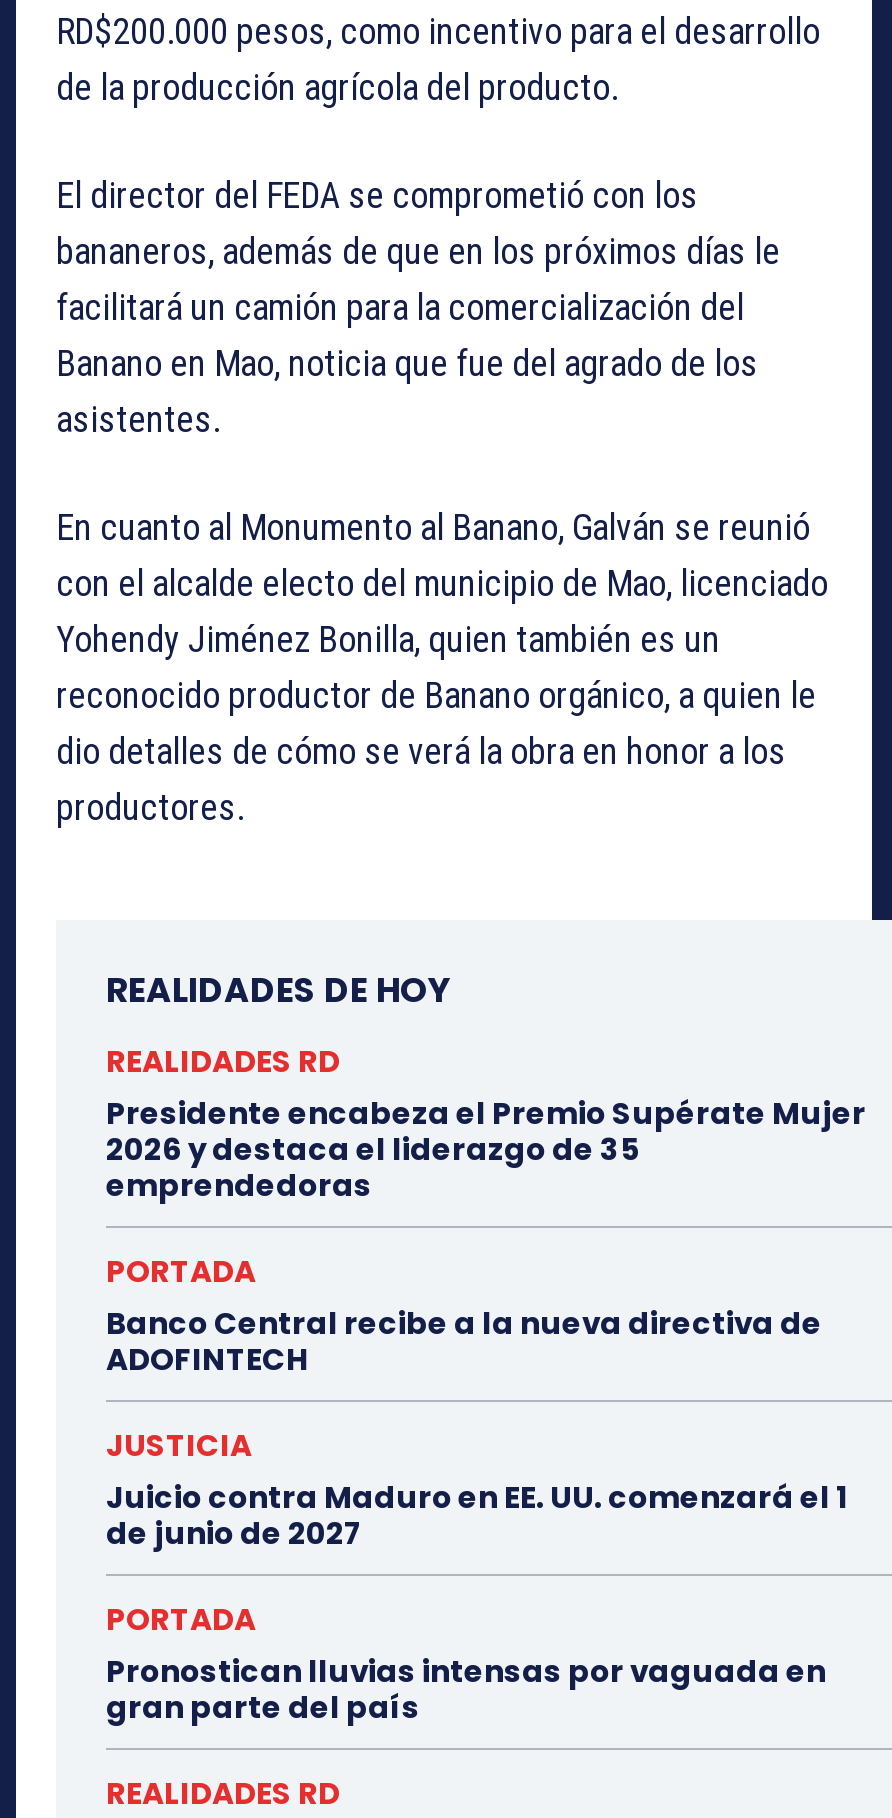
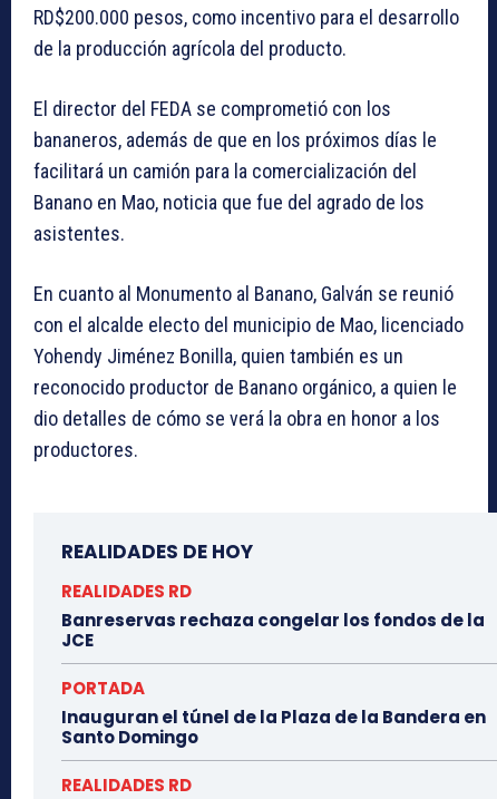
- Presidente encabeza el Premio Supérate Mujer
- 2026 y destaca el liderazgo de 35
- emprendedoras
+ Banreservas rechaza congelar los fondos de la
+ JCE

- Banco Central recibe a la nueva directiva de
- ADOFINTECH
- JUSTICIA
- Juicio contra Maduro en EE. UU. comenzará el 1
- de junio de 2027
- PORTADA
- Pronostican lluvias intensas por vaguada en
- gran parte del país
+ Inauguran el túnel de la Plaza de la Bandera en
+ Santo Domingo
